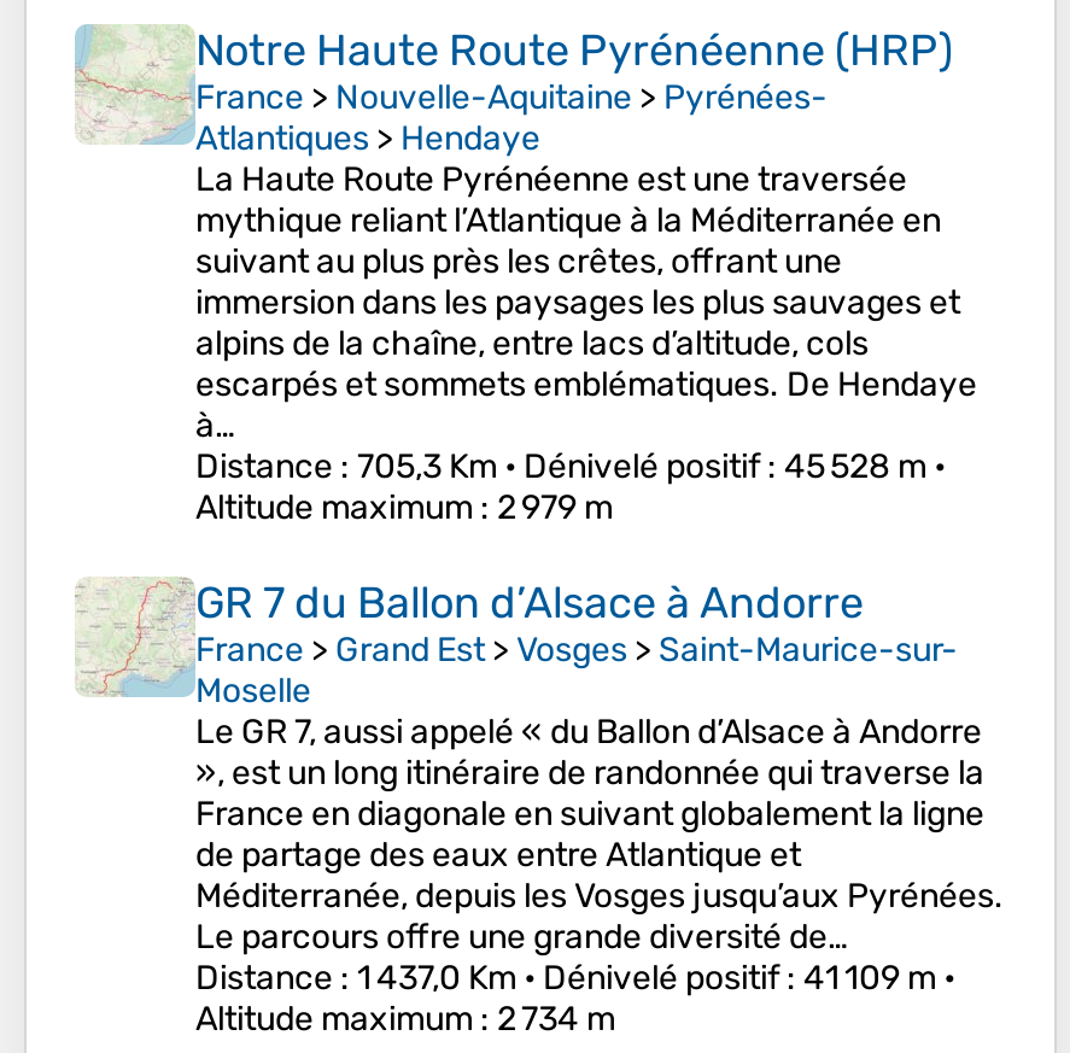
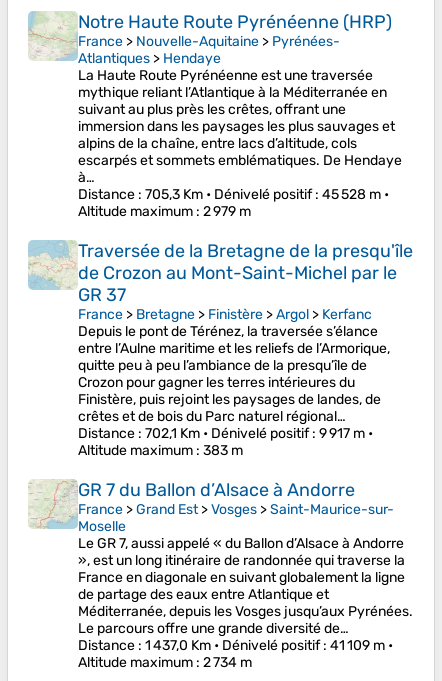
+ [image]
+ Traversée de la Bretagne de la presqu'île
+ de Crozon au Mont-Saint-Michel par le
+ GR 37
+ France > Bretagne > Finistère > Argol > Kerfanc
+ Depuis le pont de Térénez, la traversée s’élance
+ entre l’Aulne maritime et les reliefs de l’Armorique,
+ quitte peu à peu l’ambiance de la presqu’île de
+ Crozon pour gagner les terres intérieures du
+ Finistère, puis rejoint les paysages de landes, de
+ crêtes et de bois du Parc naturel régional…
+ Distance: 702,1 Km • Dénivelé positif: 9 917 m •
+ Altitude maximum: 383 m
